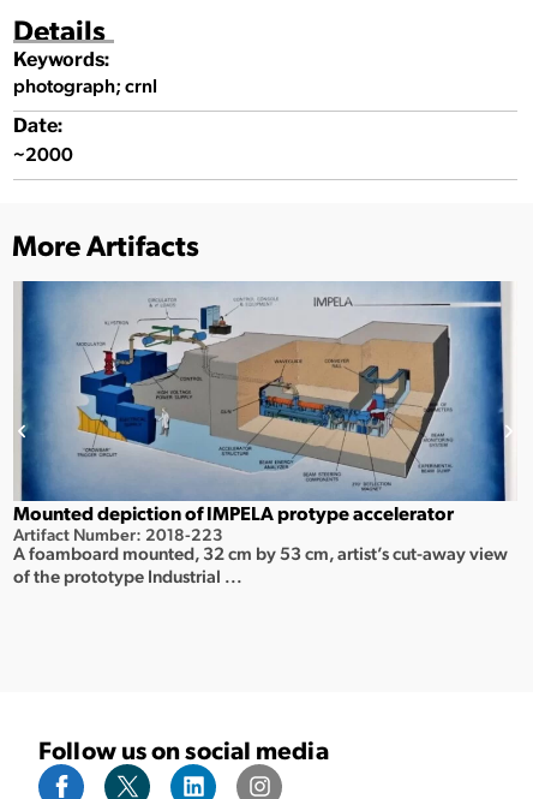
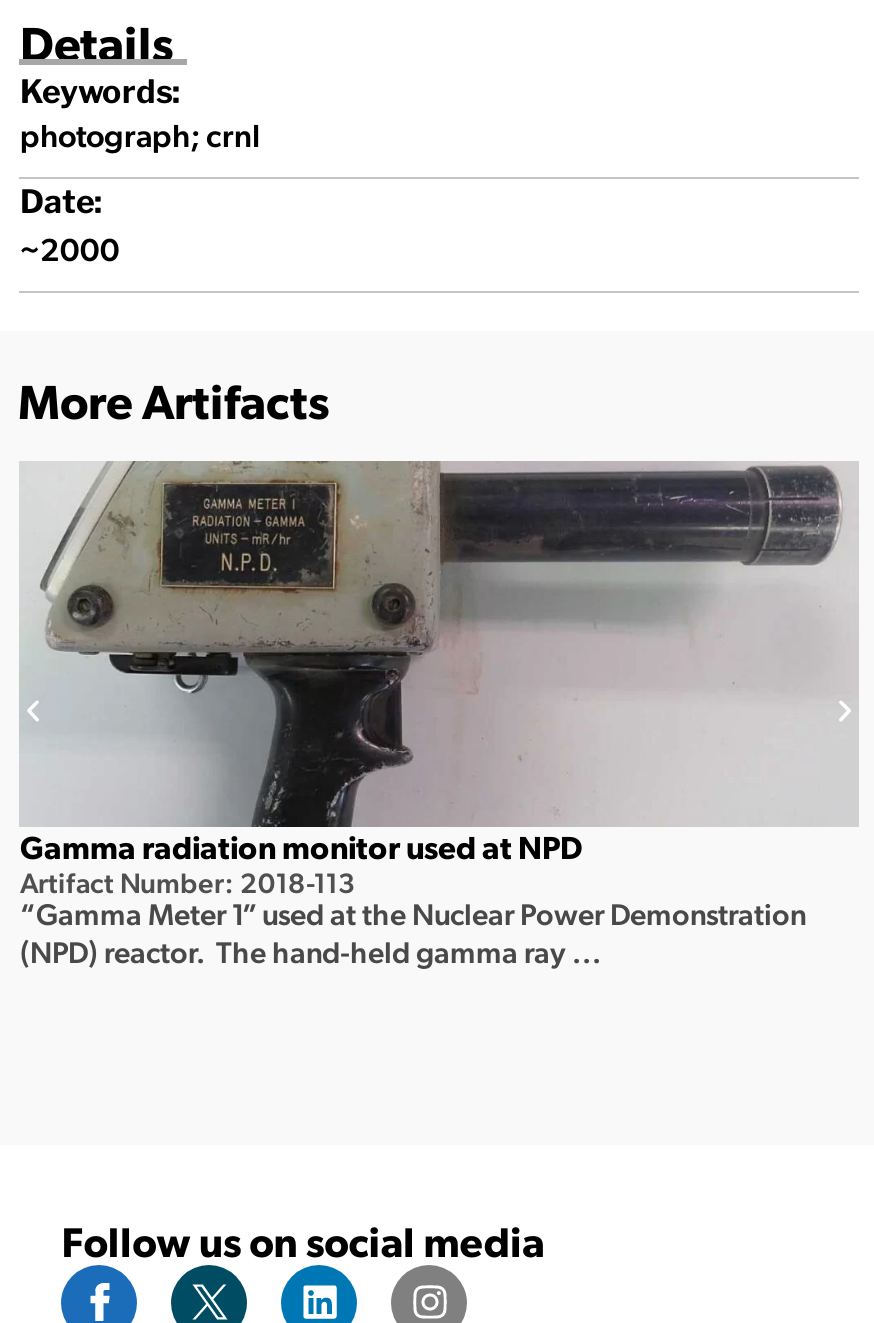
- [image]
- Mounted depiction of IMPELA protype accelerator
- Artifact Number: 2018-223
- A foamboard mounted, 32 cm by 53 cm, artist’s cut-away view
- of the prototype Industrial ...
+ [image]
+ Gamma radiation monitor used at NPD
+ Artifact Number: 2018-113
+ “Gamma Meter 1” used at the Nuclear Power Demonstration
+ (NPD) reactor. The hand-held gamma ray ...
